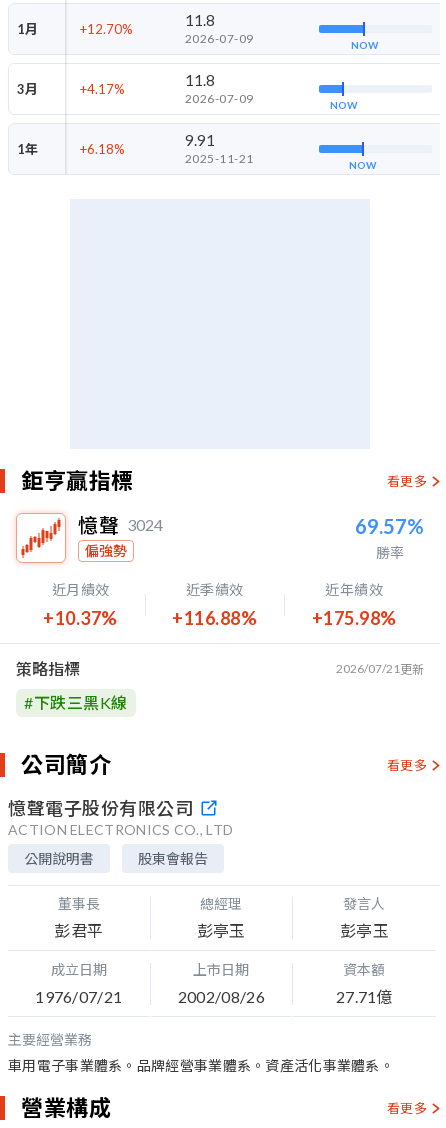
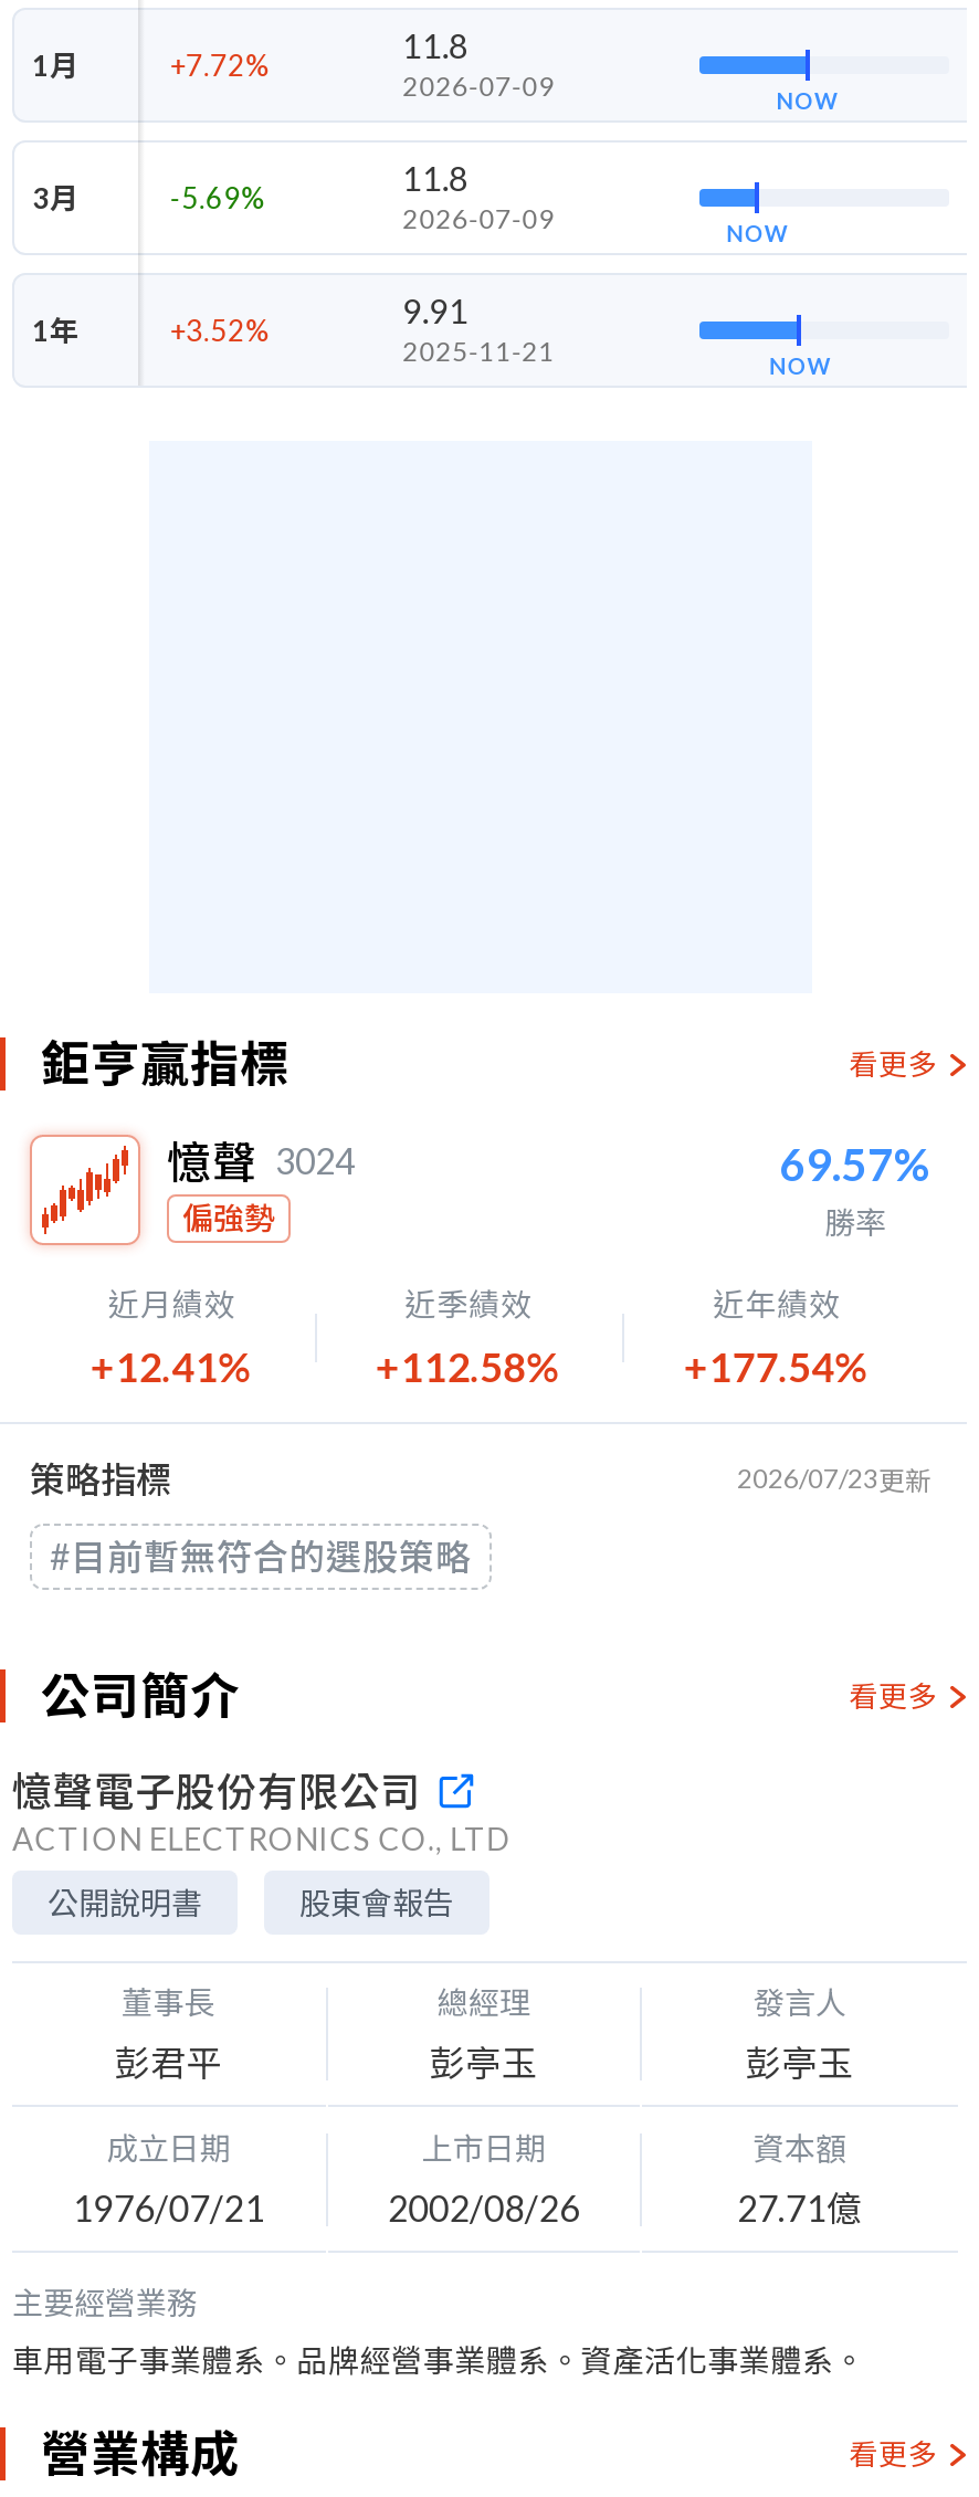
- +12.70%
+ +7.72%

- +4.17%
+ -5.69%

- +6.18%
+ +3.52%

- +10.37%
+ +12.41%

- +116.88%
+ +112.58%

- +175.98%
+ +177.54%

- 2026/07/21更新
+ 2026/07/23更新

- #下跌三黑K線
+ #目前暫無符合的選股策略
